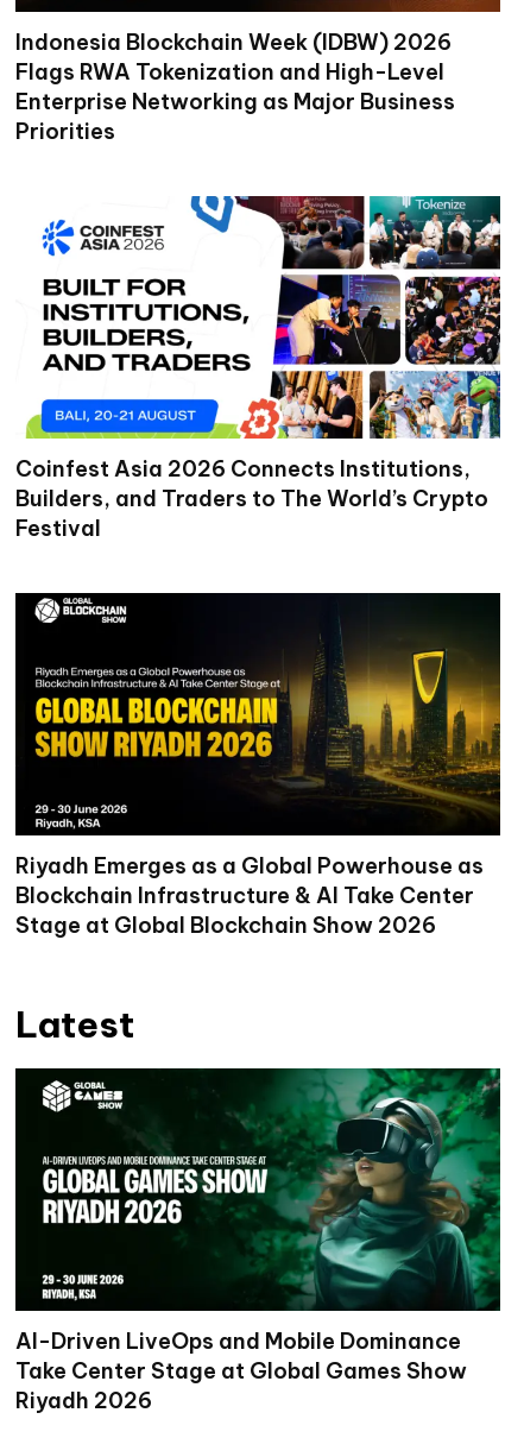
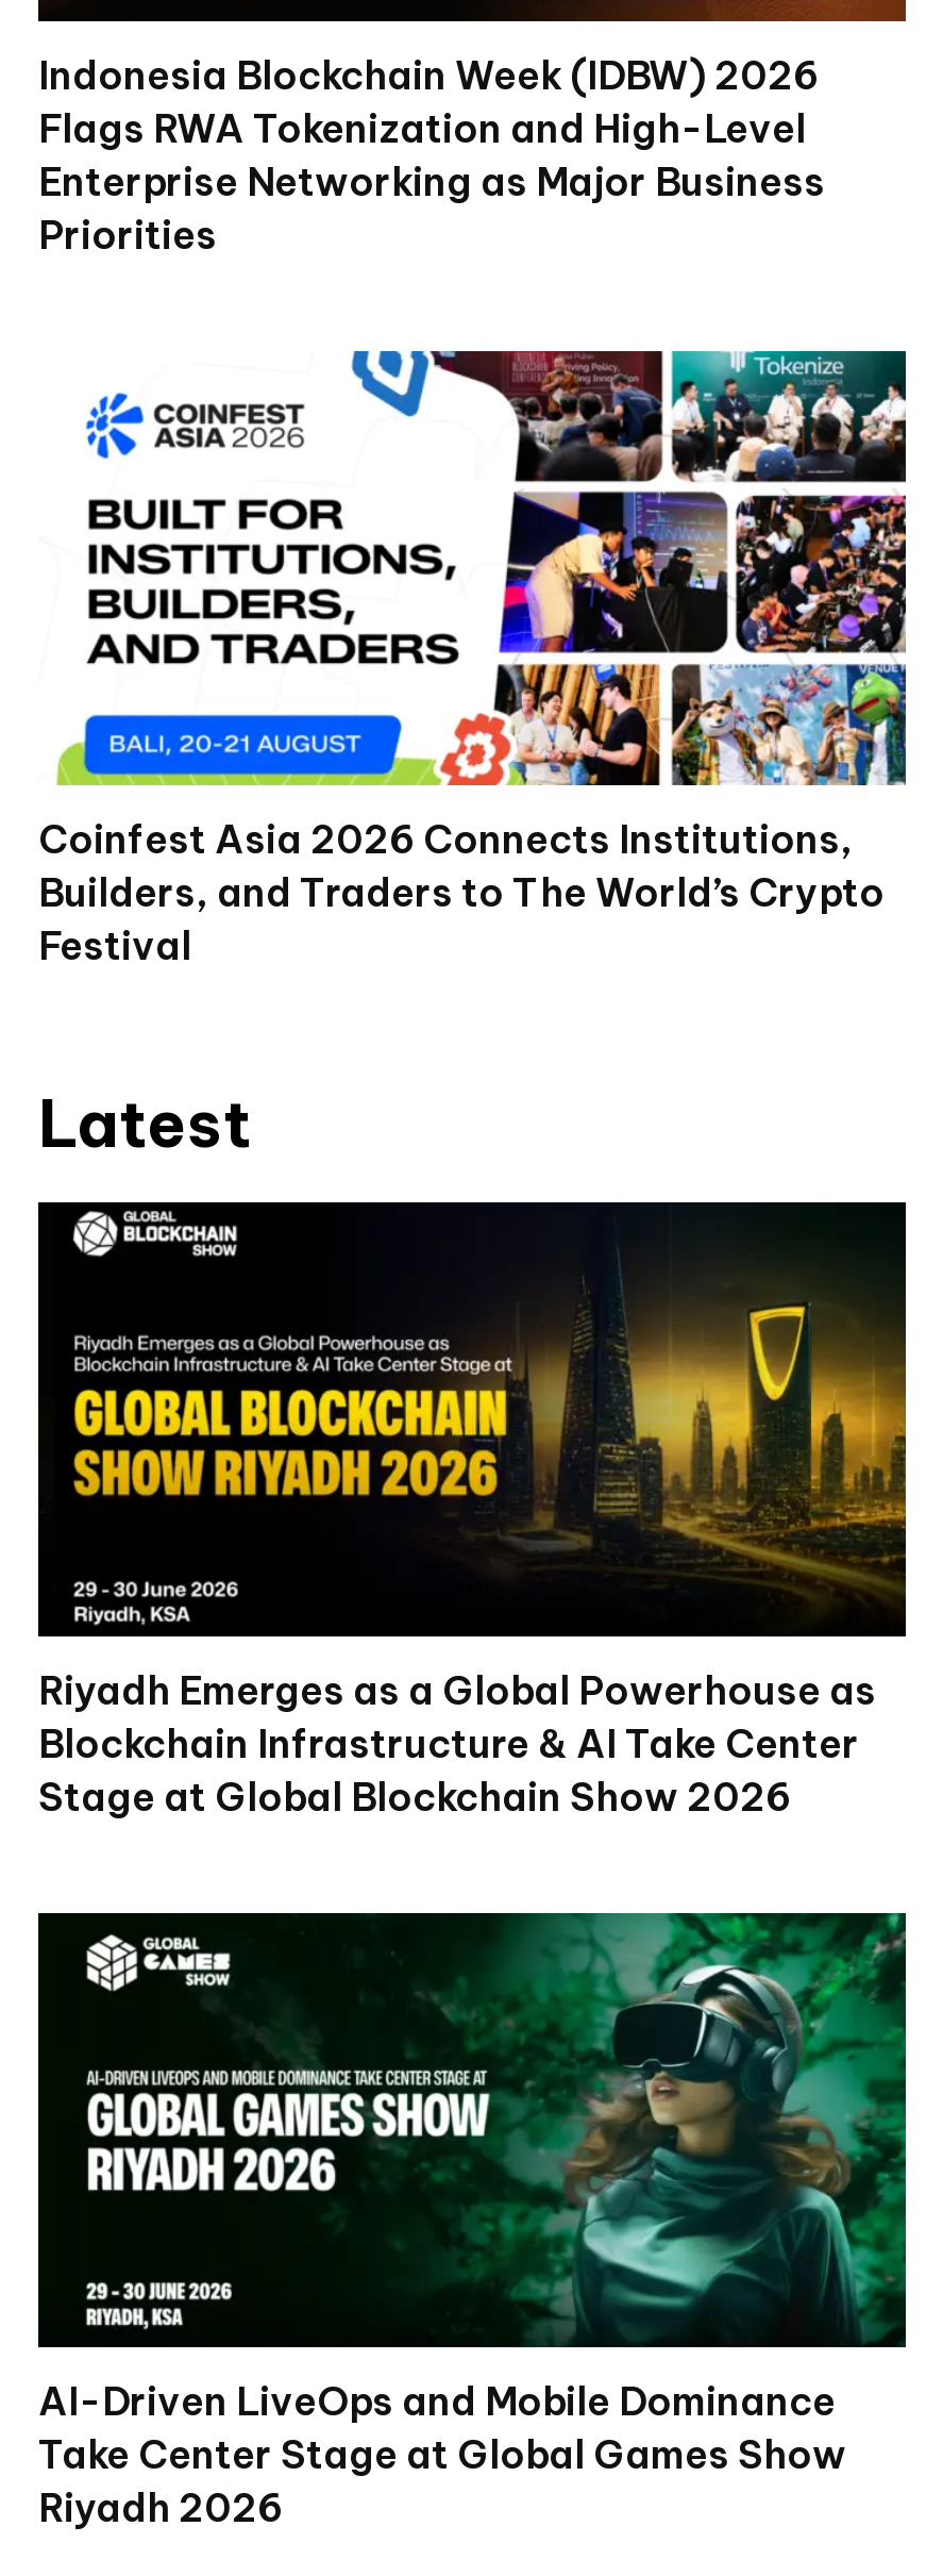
moved down: [image] | Riyadh Emerges as a Global Powerhouse as | Blockchain Infrastructure & AI Take Center | Stage at Global Blockchain Show 2026

moved up: Latest
